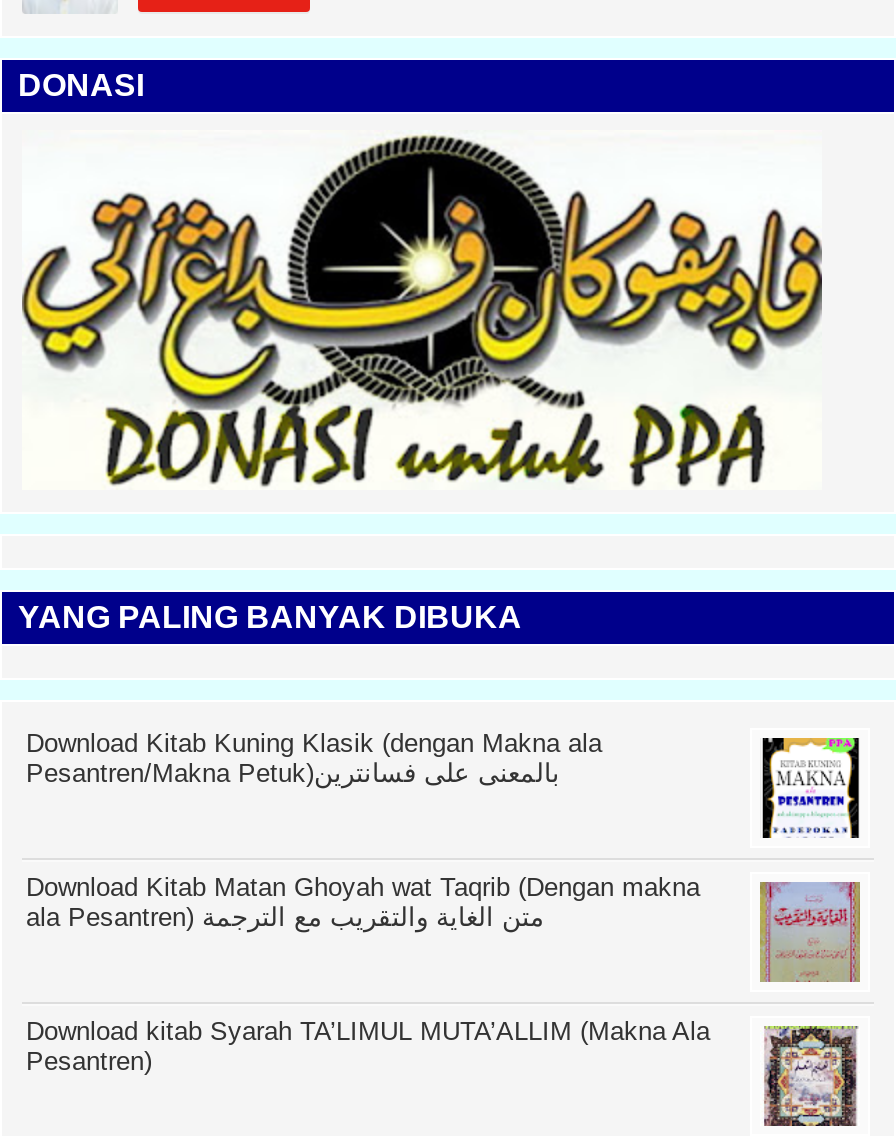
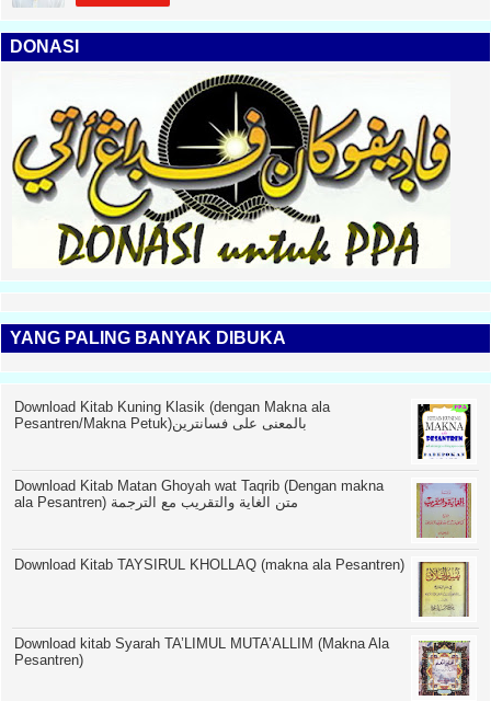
+ [image]
+ Download Kitab TAYSIRUL KHOLLAQ (makna ala Pesantren)
